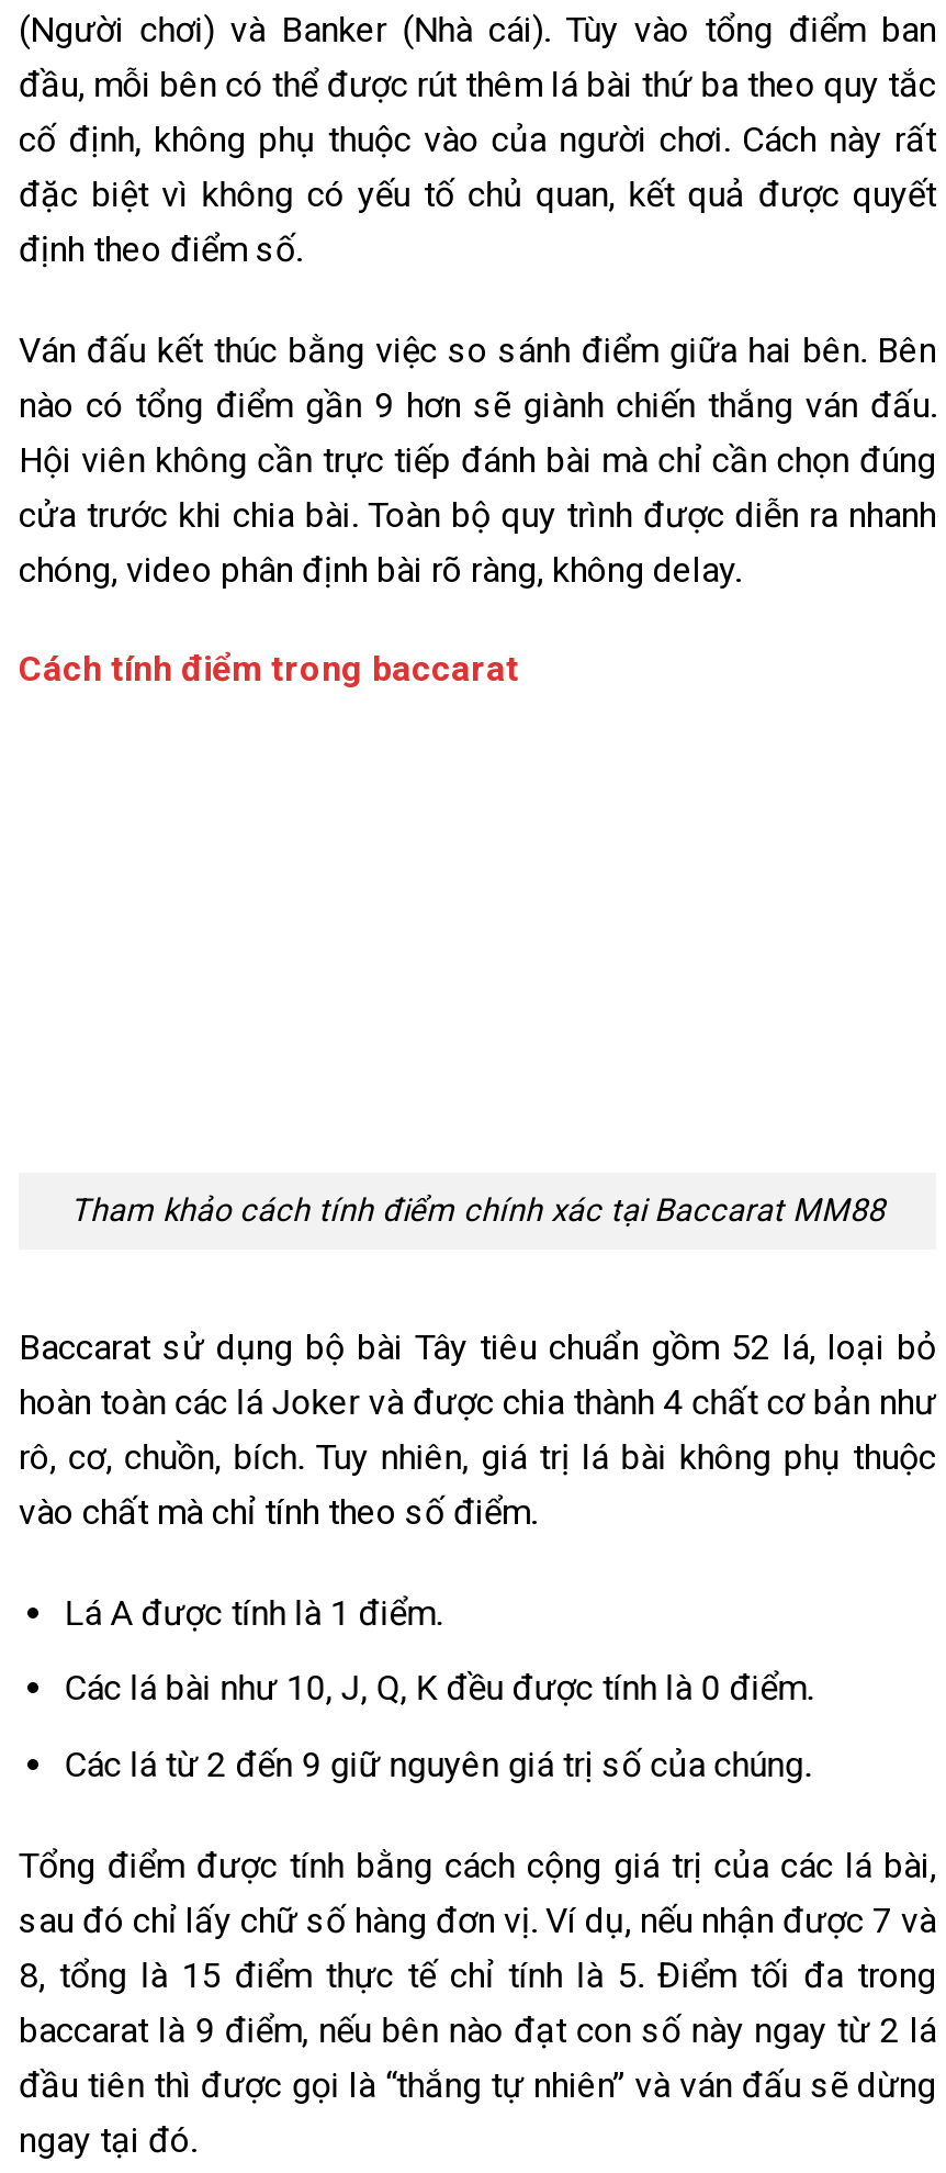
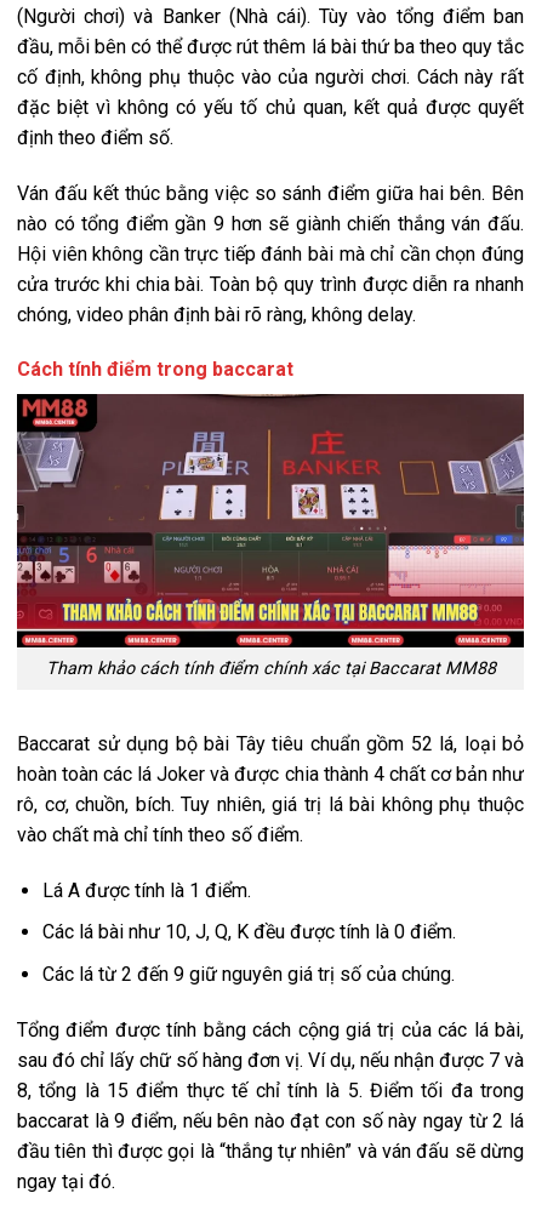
+ [image]
